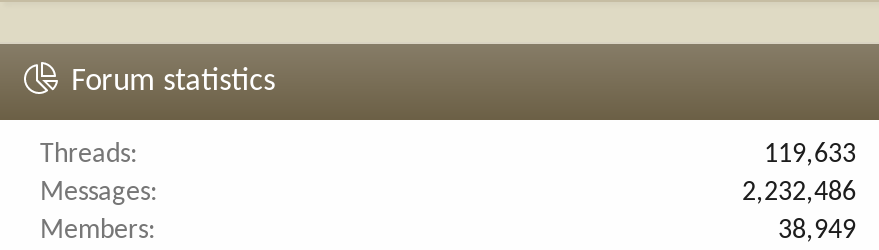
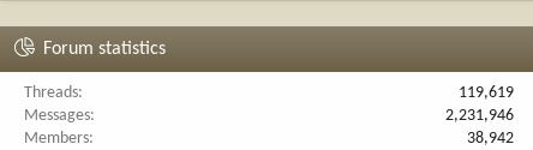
- 119,633
+ 119,619

- 2,232,486
+ 2,231,946

- 38,949
+ 38,942
